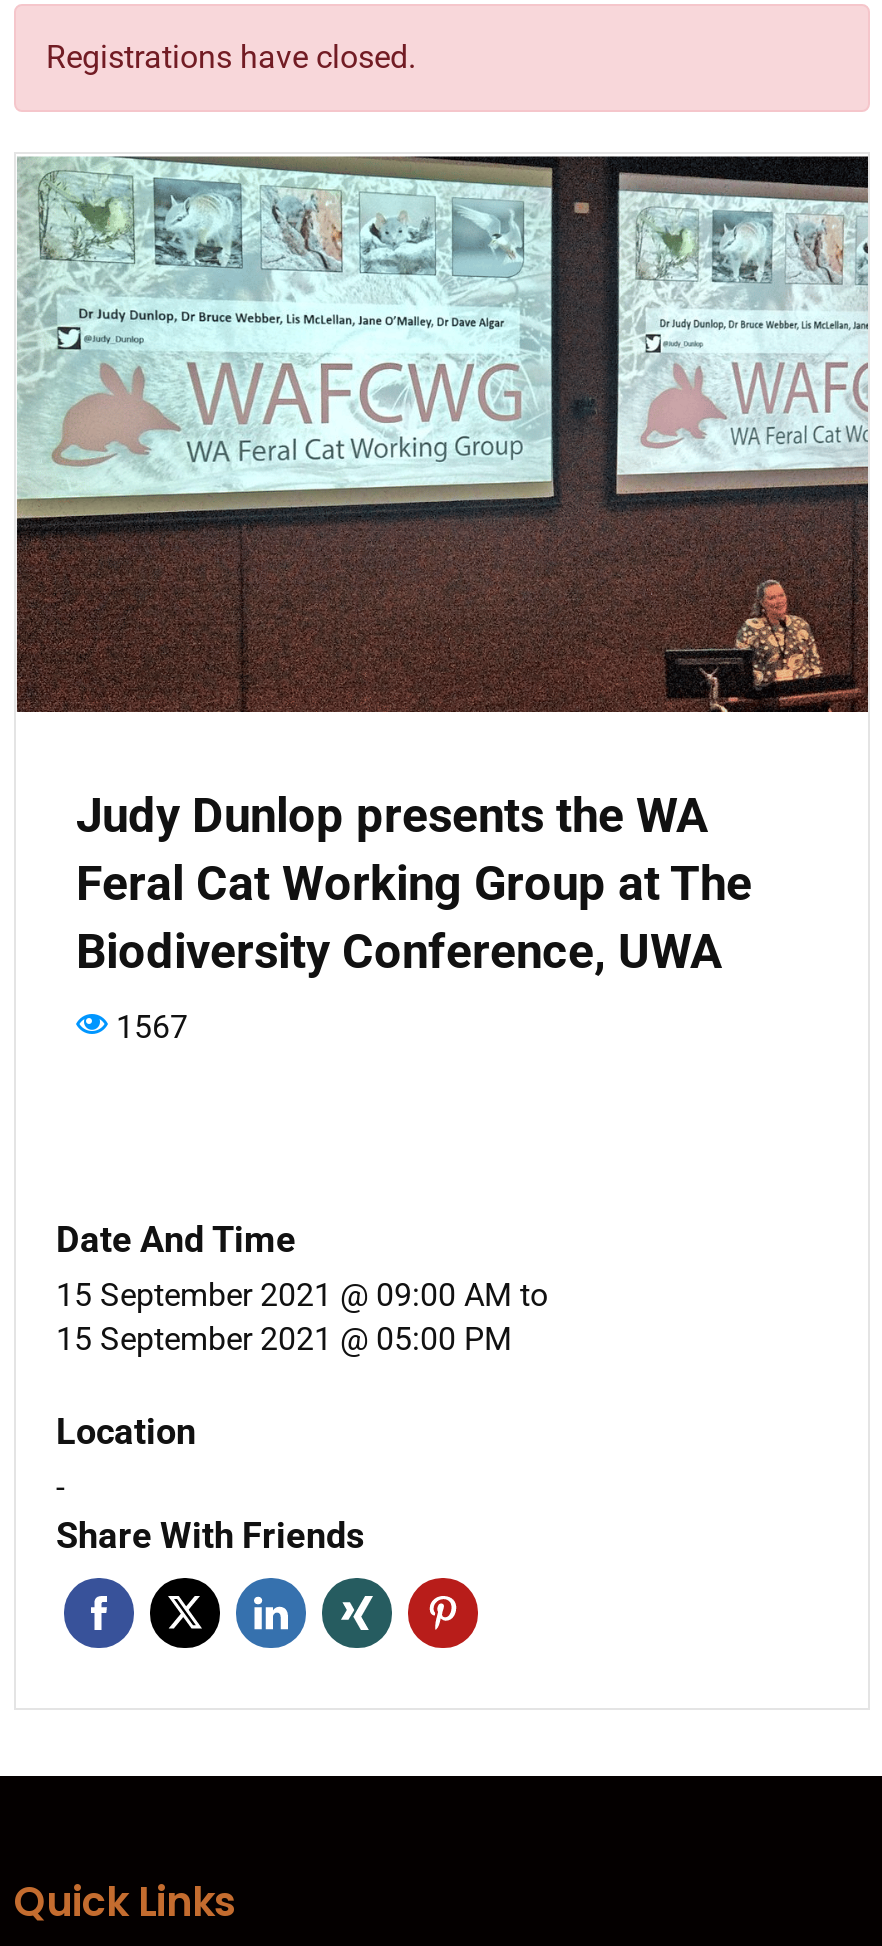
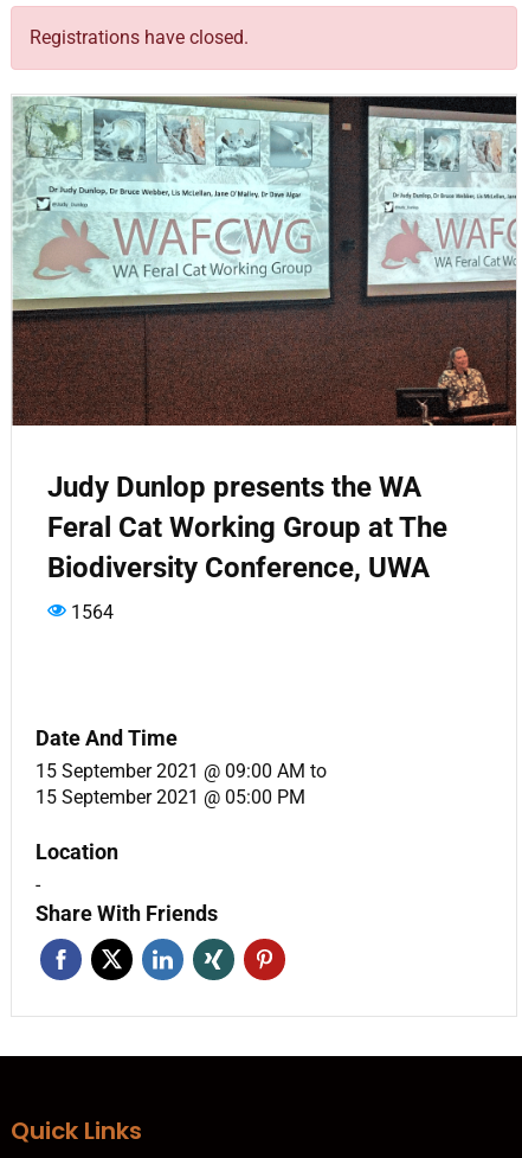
- 1567
+ 1564
